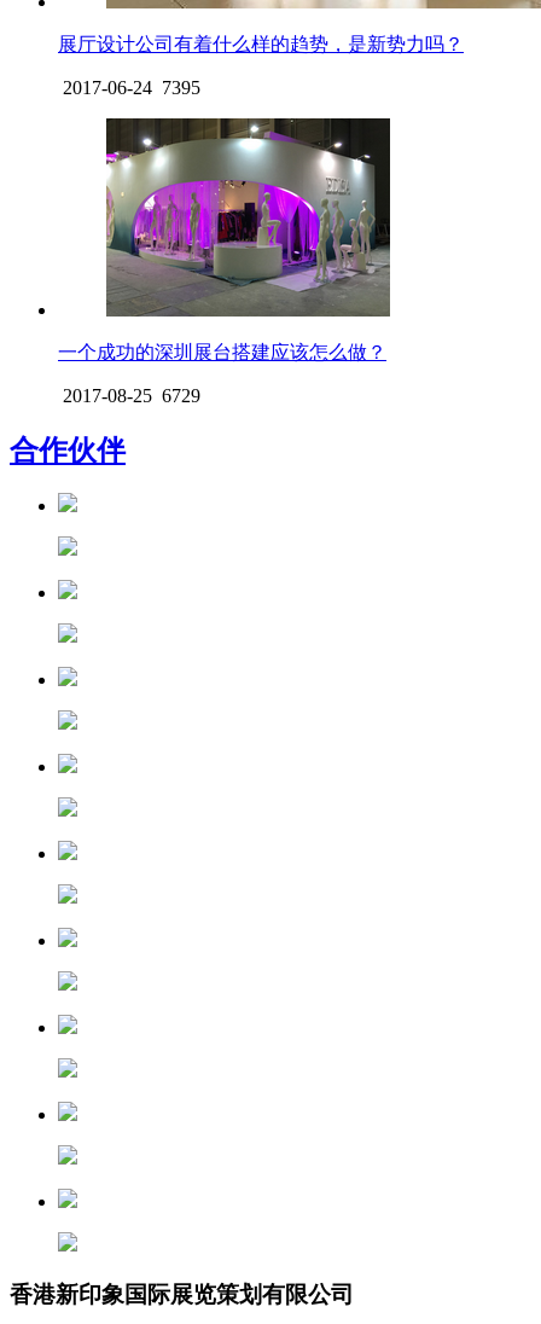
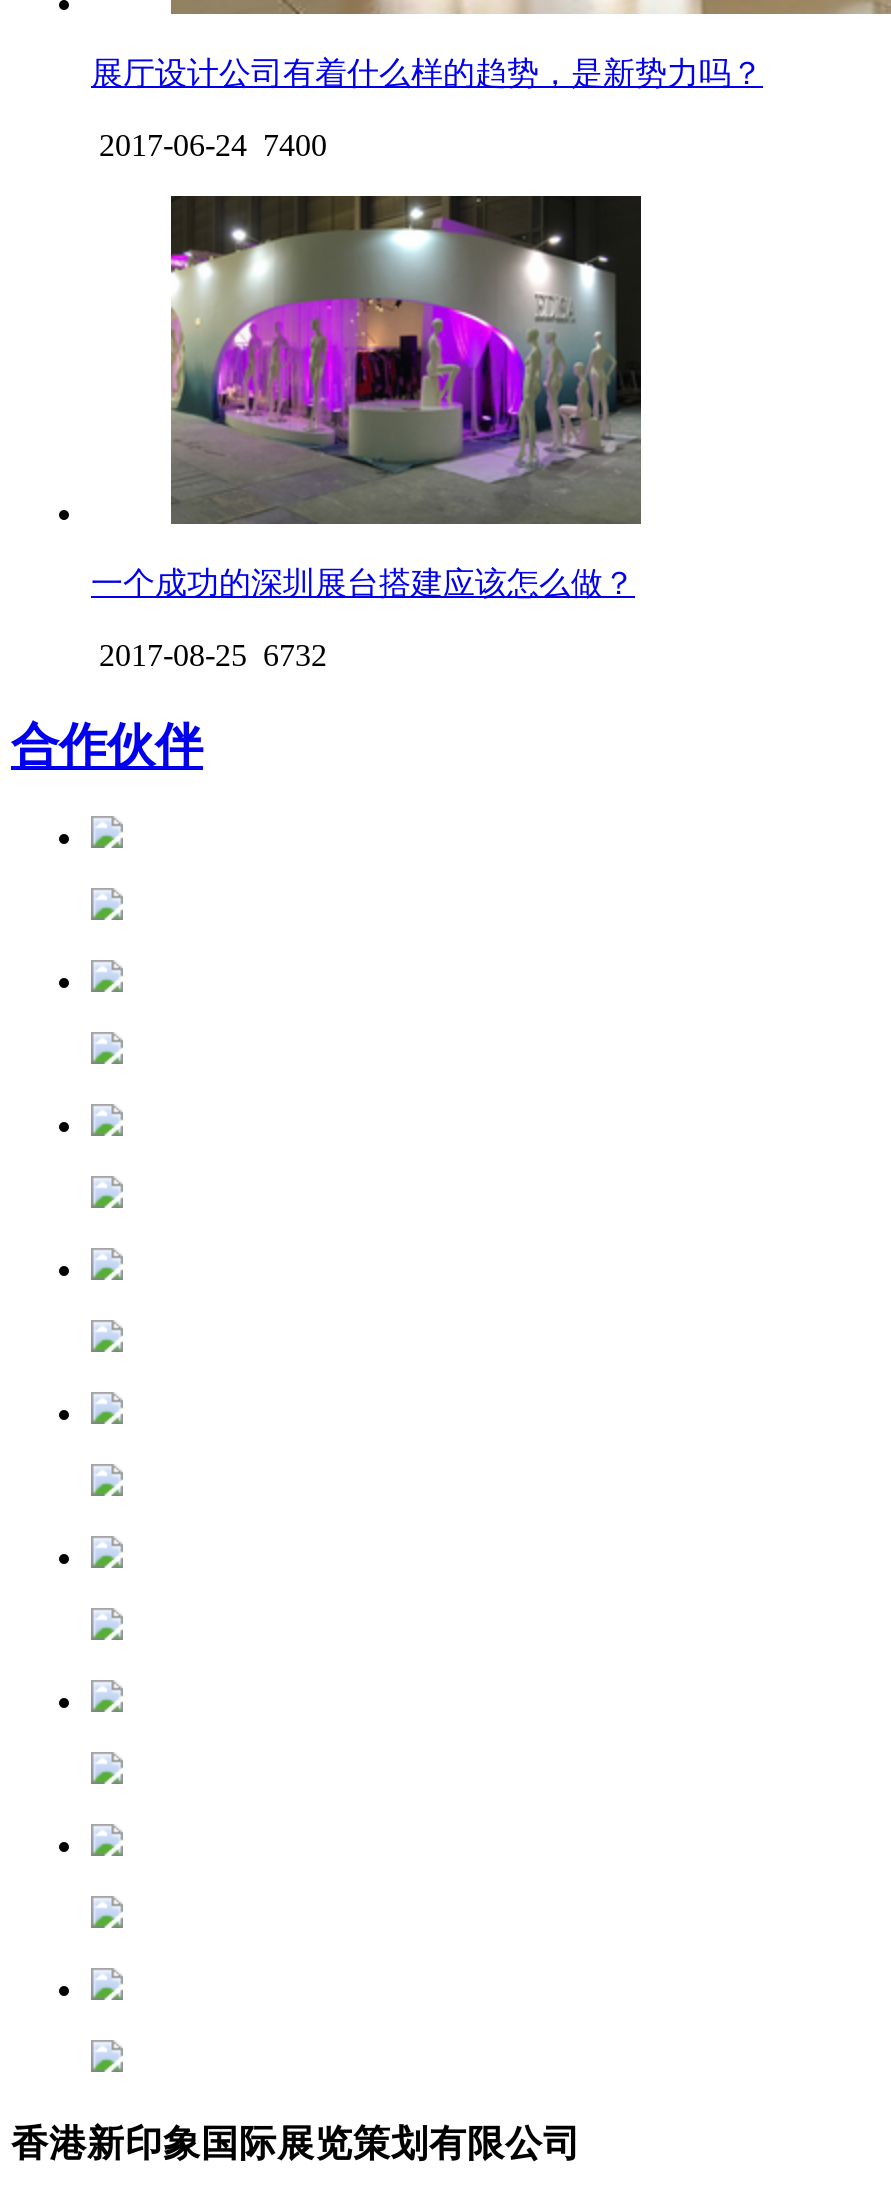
- 2017-06-24 7395
+ 2017-06-24 7400

- 2017-08-25 6729
+ 2017-08-25 6732
